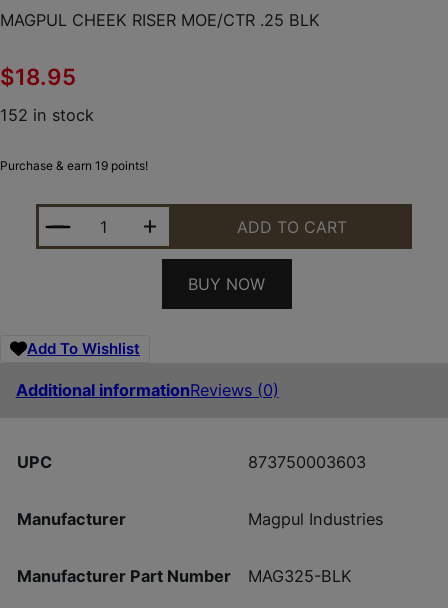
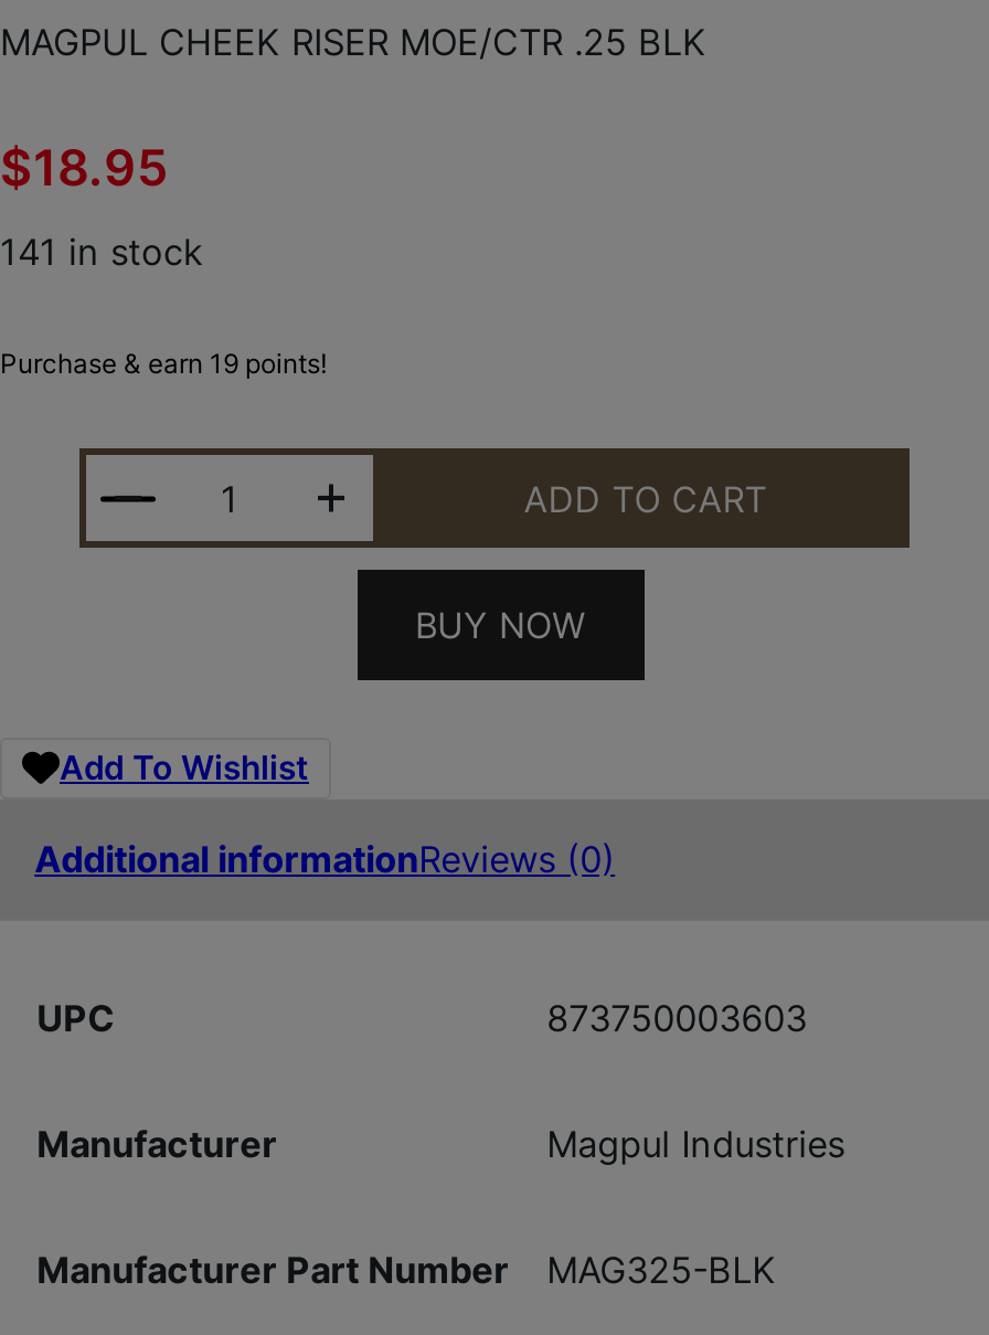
- 152 in stock
+ 141 in stock
